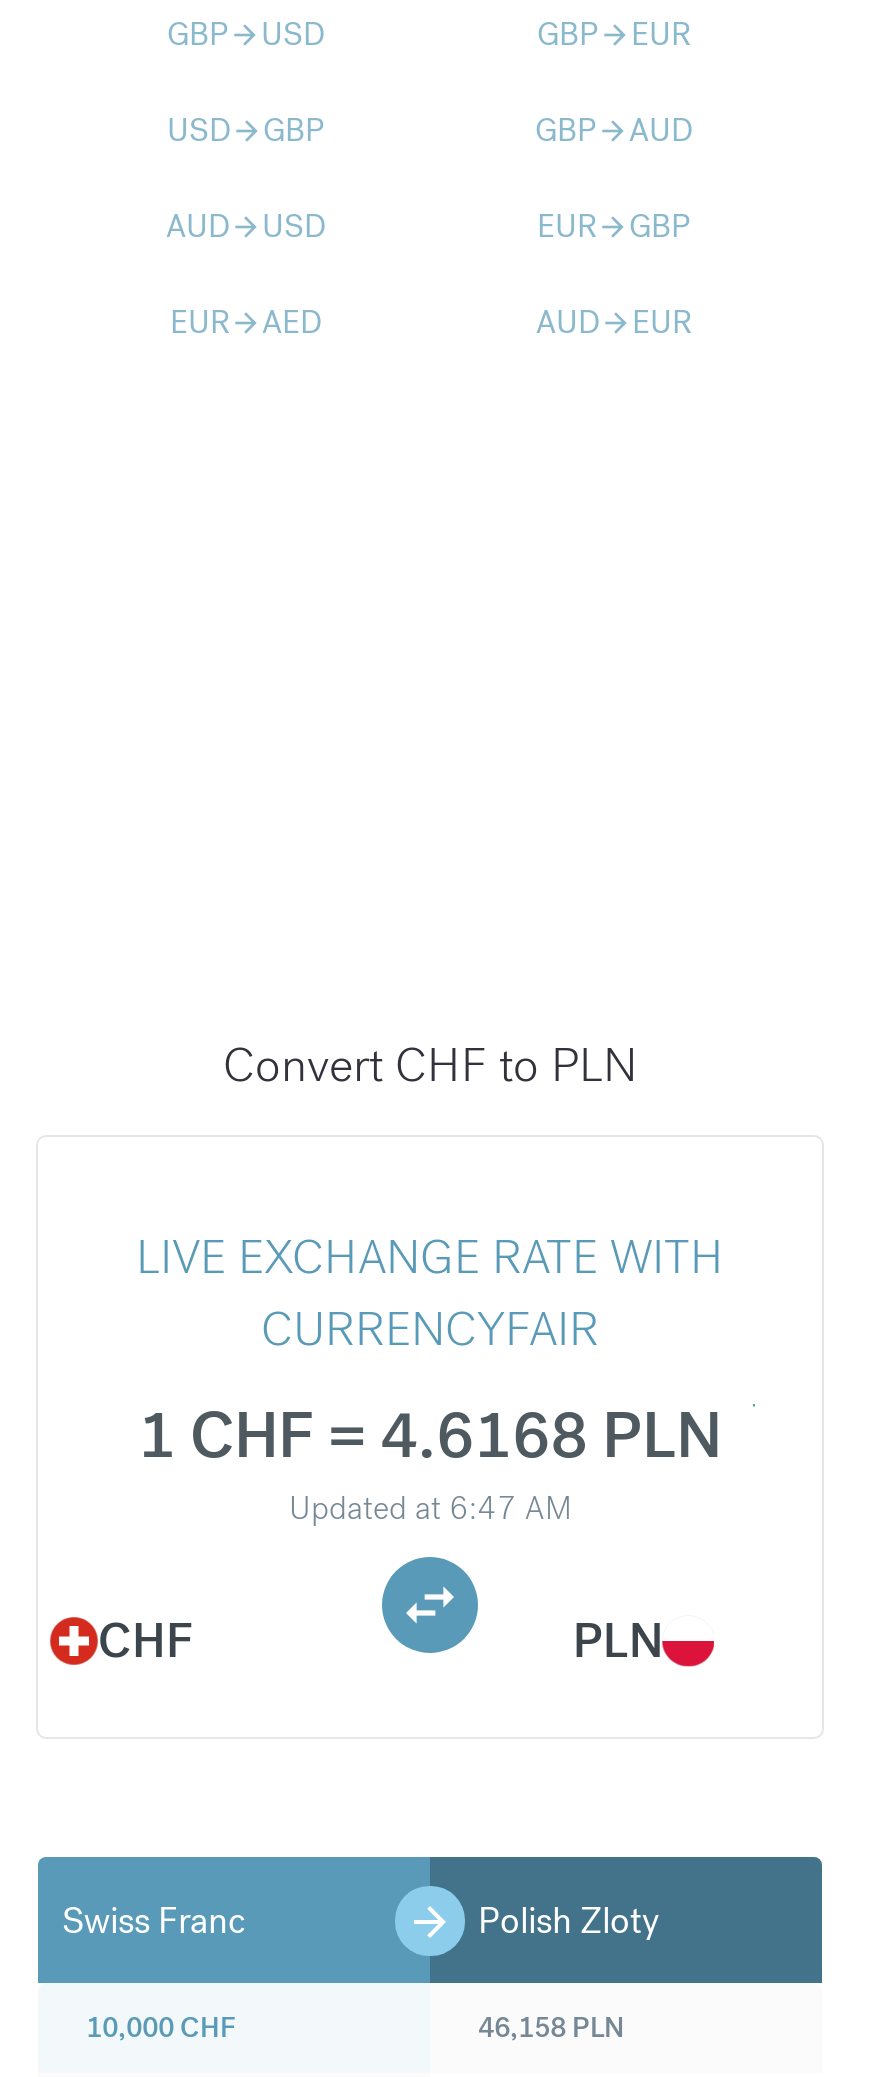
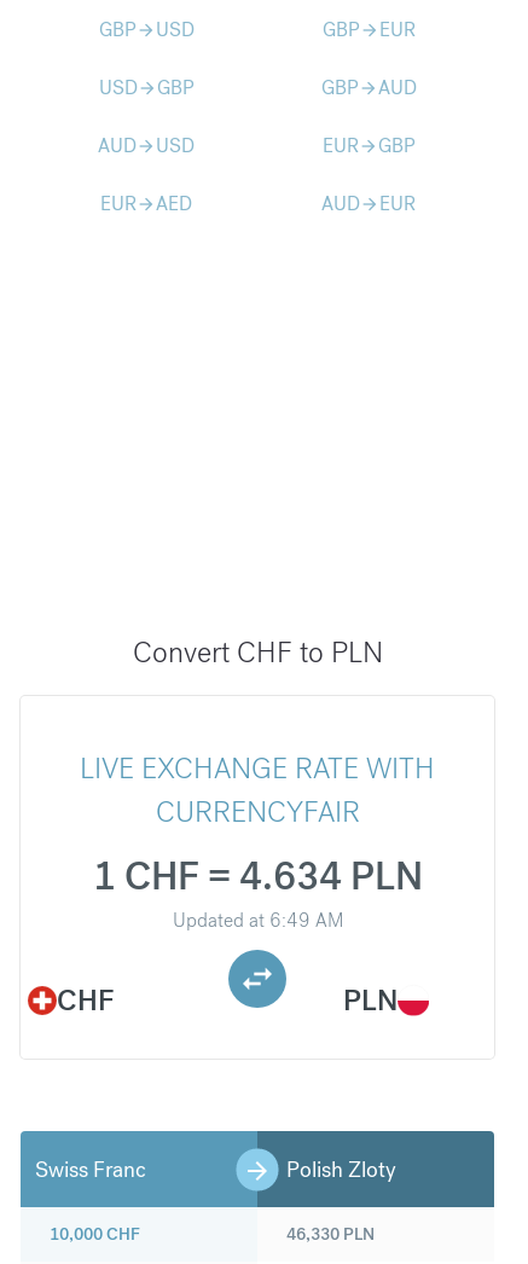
- 1 CHF = 4.6168 PLN
+ 1 CHF = 4.634 PLN

- Updated at 6:47 AM
+ Updated at 6:49 AM

- 46,158 PLN
+ 46,330 PLN
